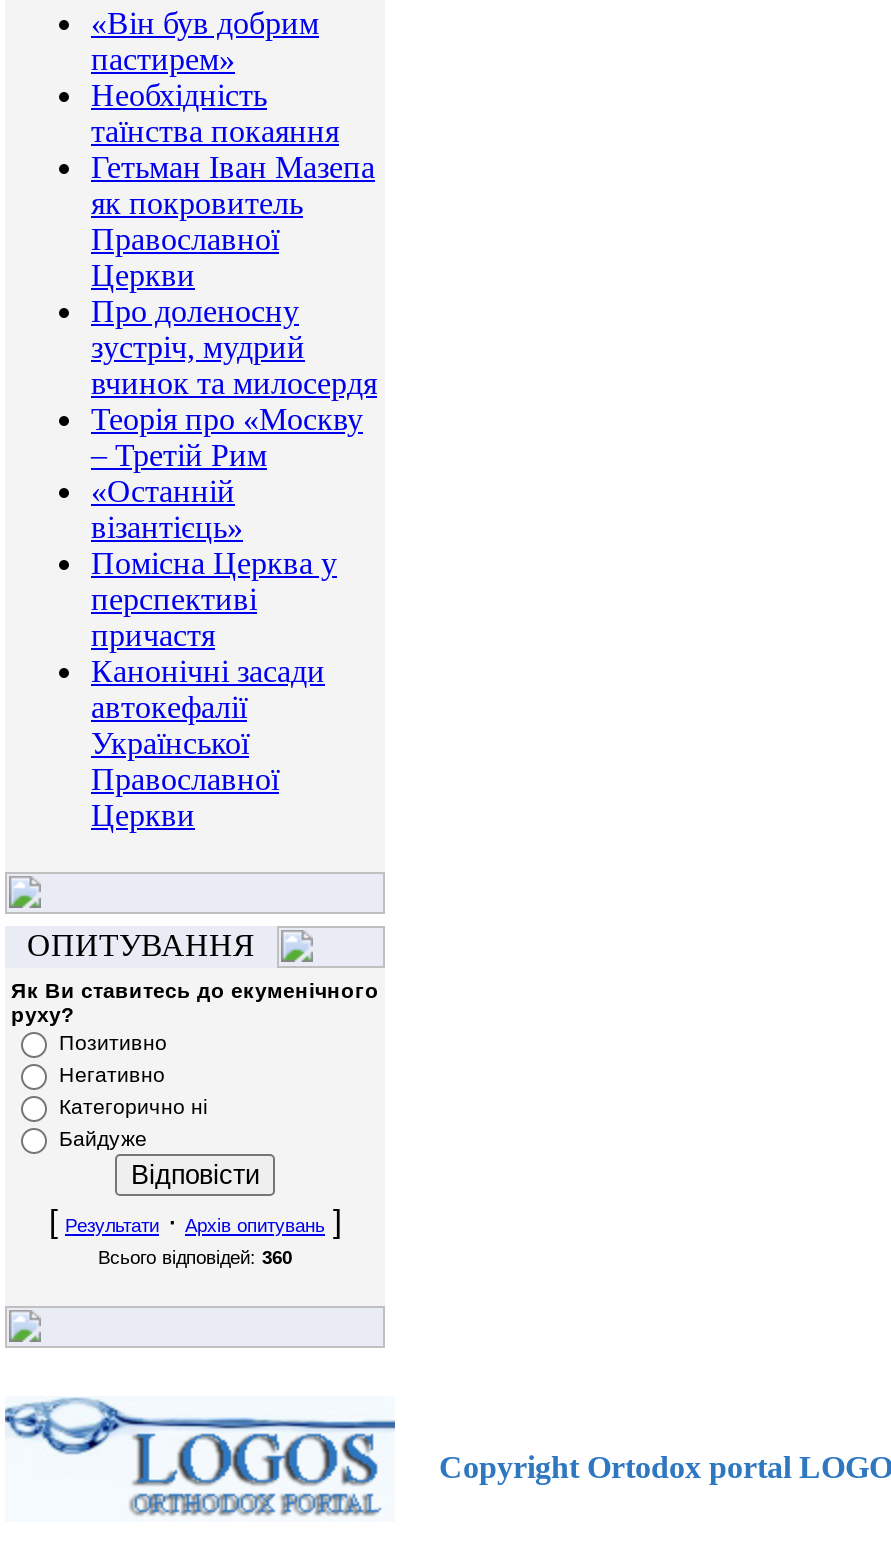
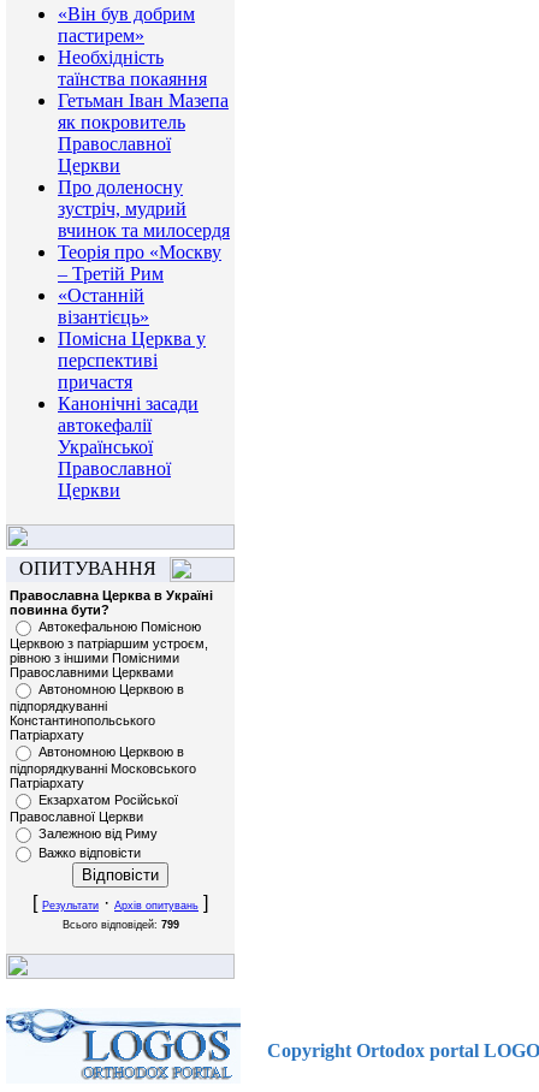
- Як Ви ставитесь до екуменічного
- руху?
- Позитивно
- Негативно
- Категорично ні
- Байдуже
+ Православна Церква в Україні
+ повинна бути?
+ Автокефальною Помісною
+ Церквою з патріаршим устроєм,
+ рівною з іншими Помісними
+ Православними Церквами
+ Автономною Церквою в
+ підпорядкуванні
+ Константинопольського
+ Патріархату
+ Автономною Церквою в
+ підпорядкуванні Московського
+ Патріархату
+ Екзархатом Російської
+ Православної Церкви
+ Залежною від Риму
+ Важко відповісти

- Всього відповідей: 360
+ Всього відповідей: 799
